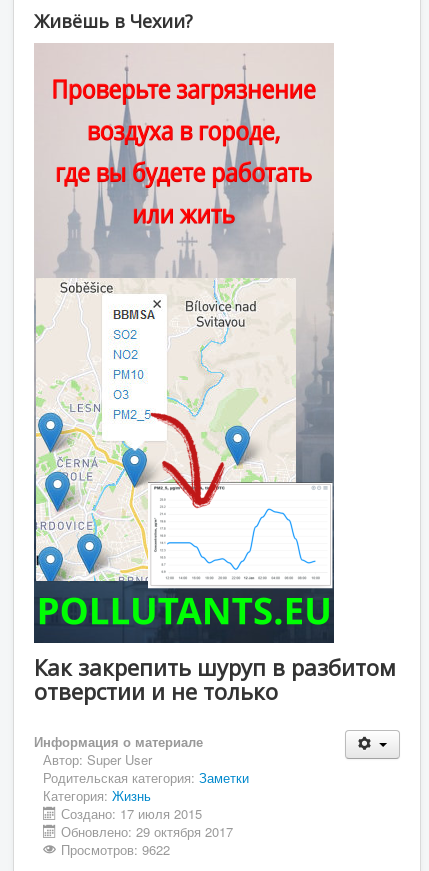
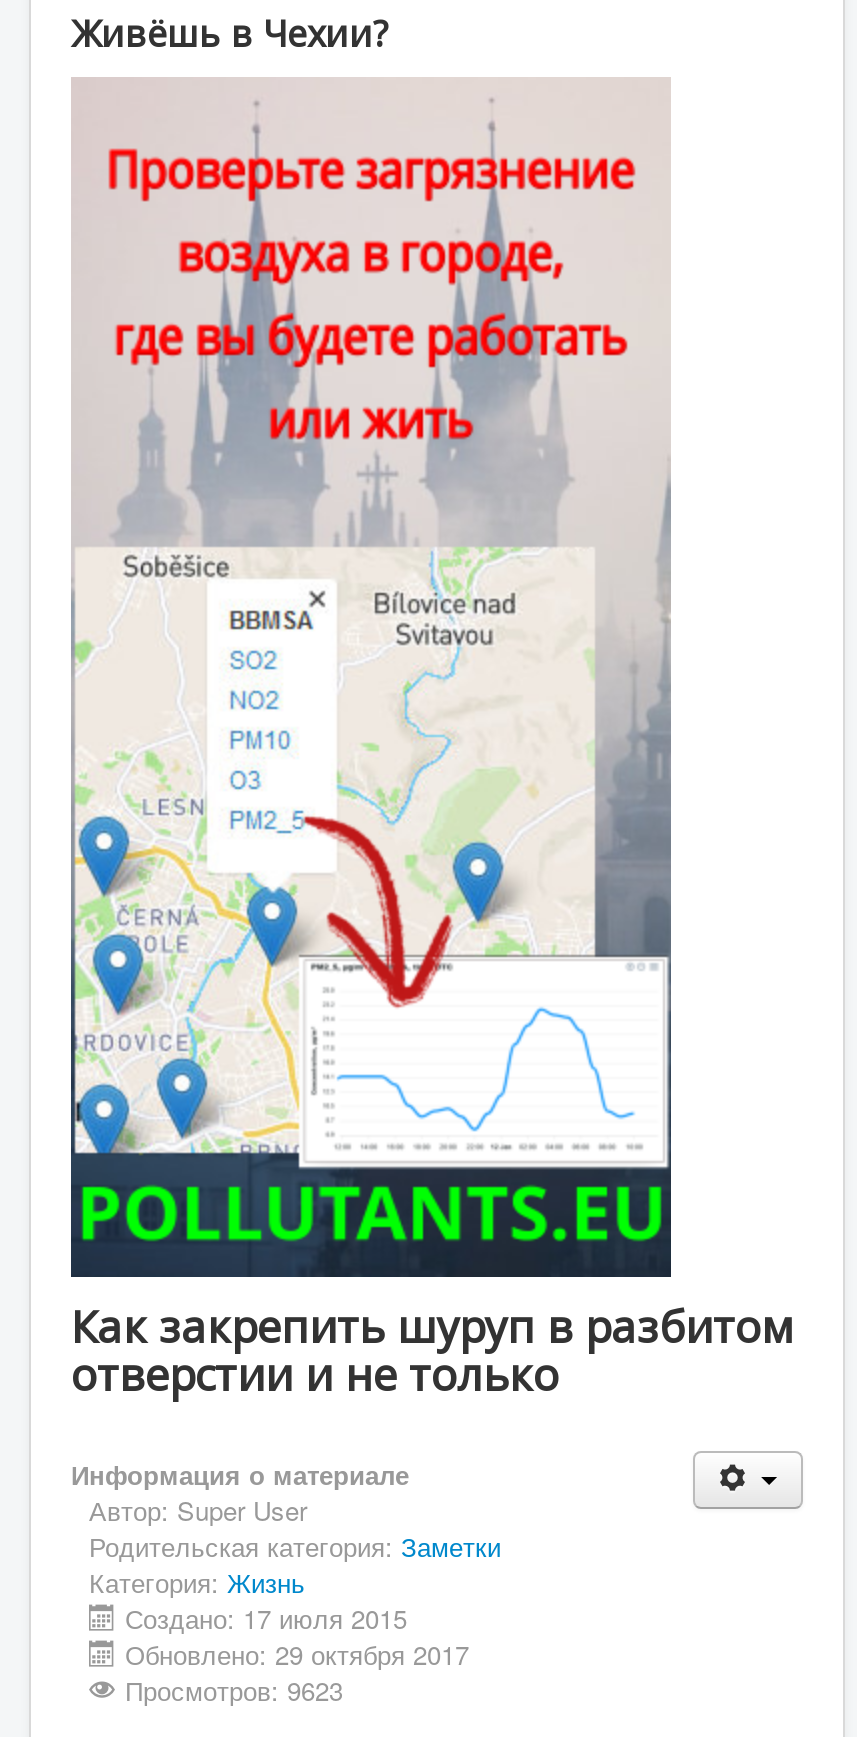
- Просмотров: 9622
+ Просмотров: 9623
